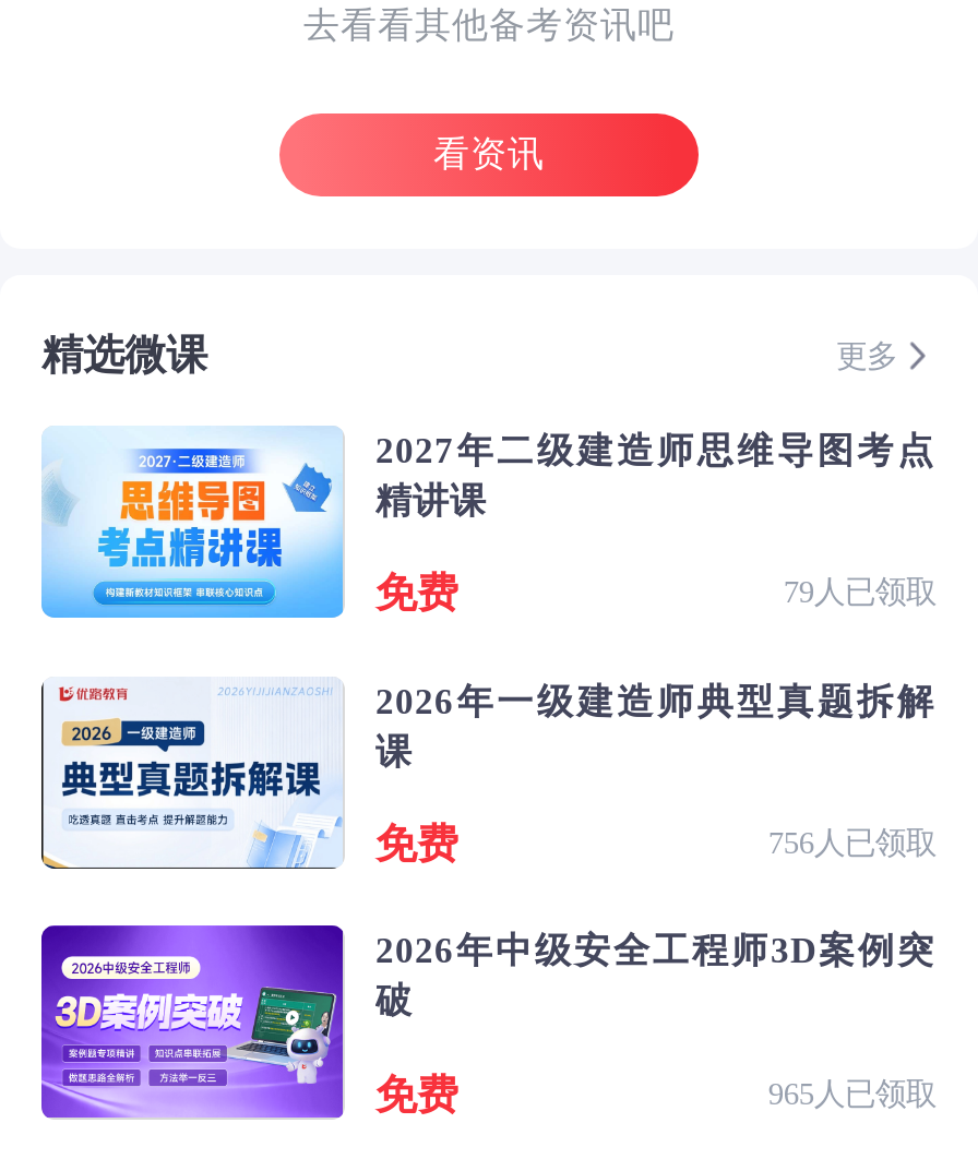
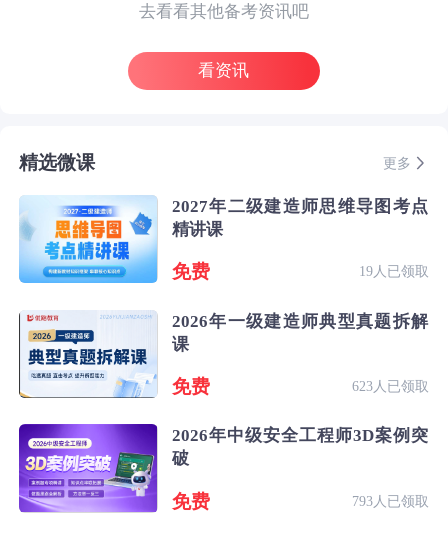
- 79人已领取
+ 19人已领取

- 756人已领取
+ 623人已领取

- 965人已领取
+ 793人已领取
